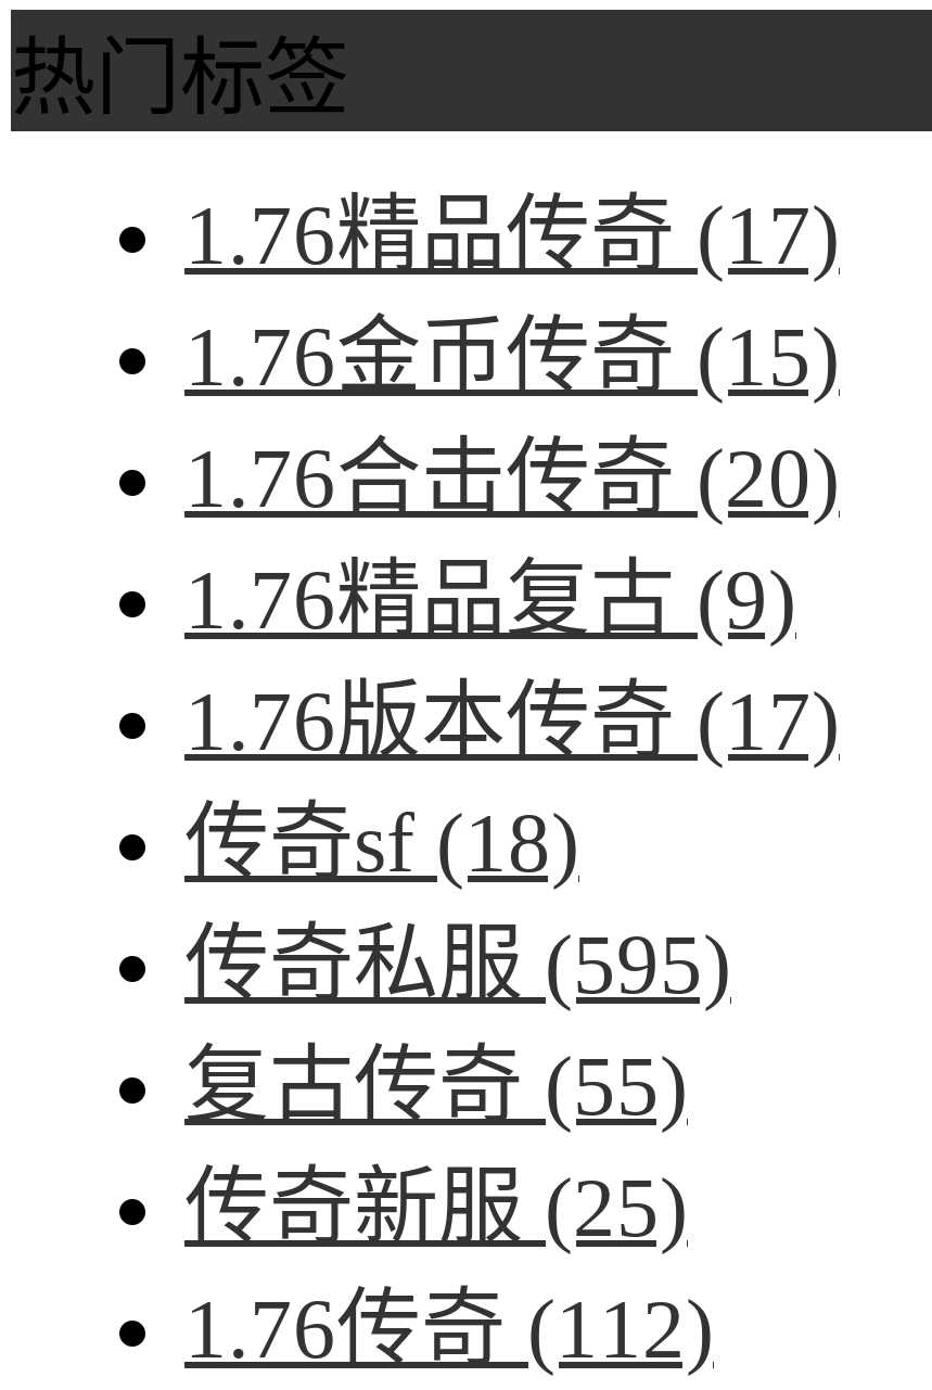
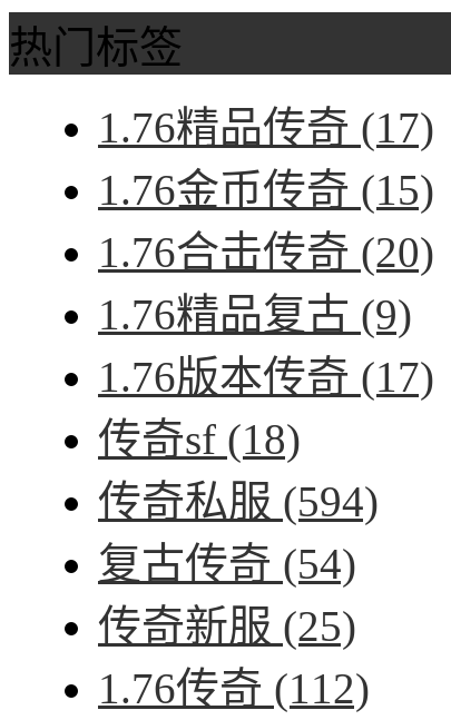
- 传奇私服(595)
+ 传奇私服(594)

- 复古传奇(55)
+ 复古传奇(54)
